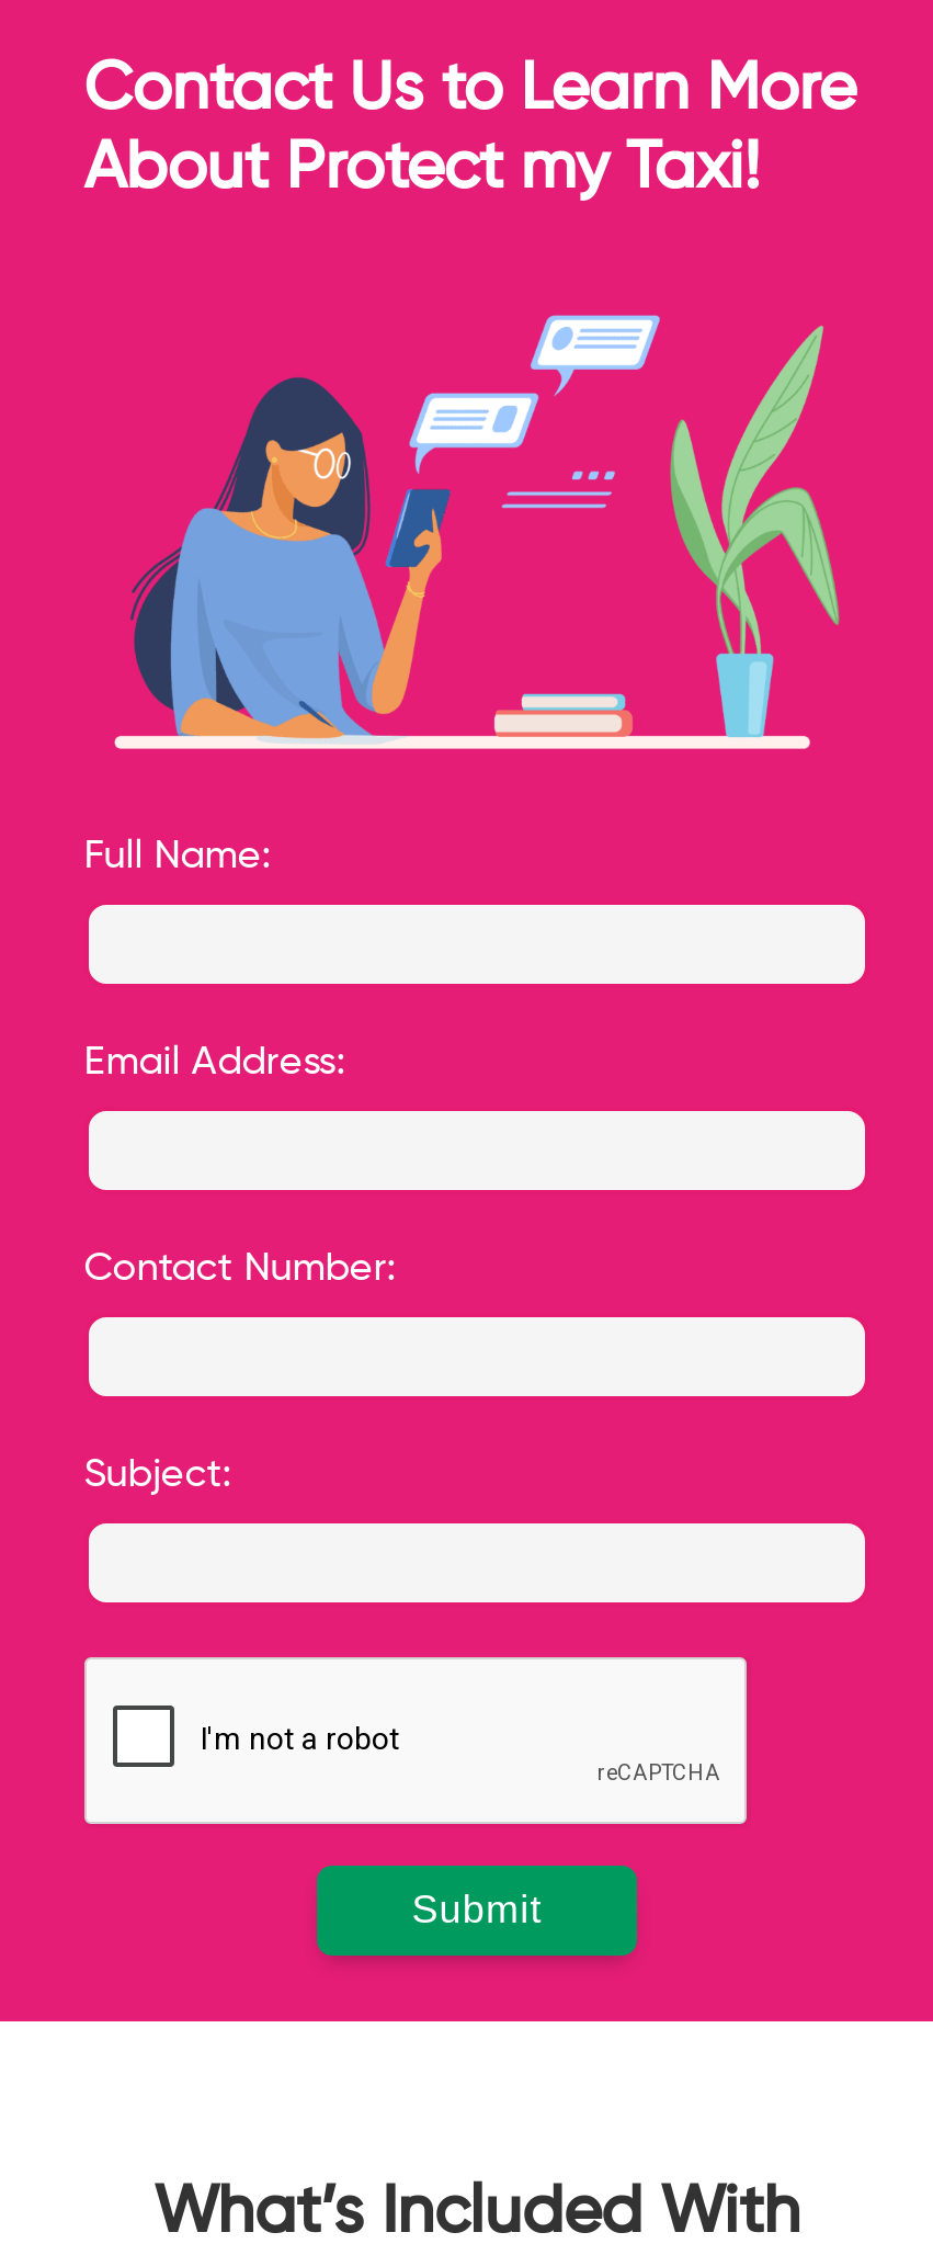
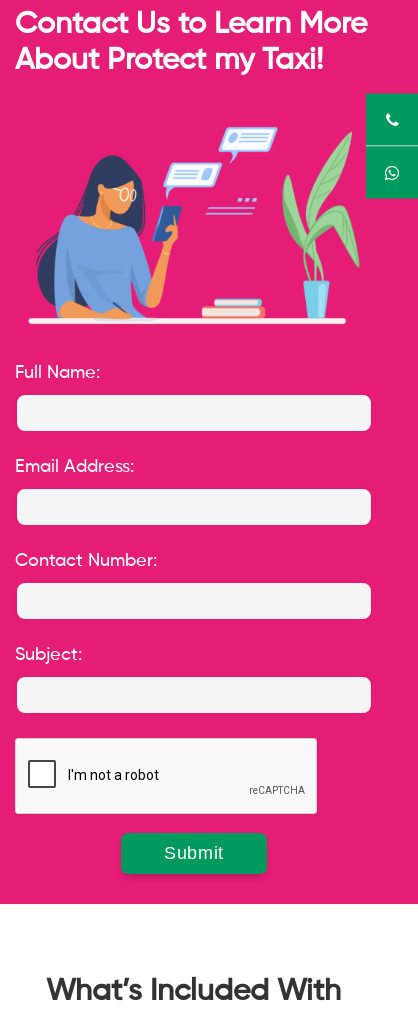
+ [image]
